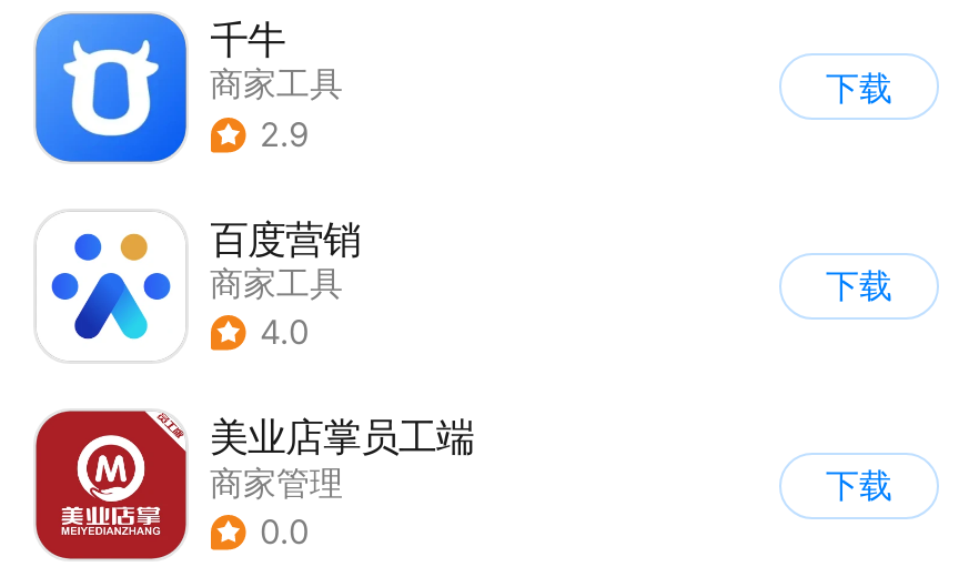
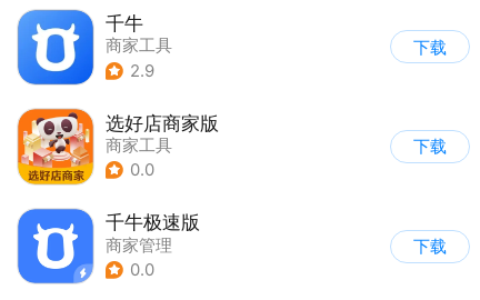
- [image]
- 百度营销
+ [image]
+ 选好店商家版

- 4.0
+ 0.0

- [image]
- 美业店掌员工端
+ [image]
+ 千牛极速版
